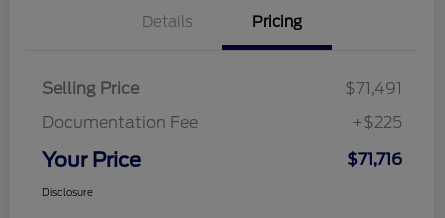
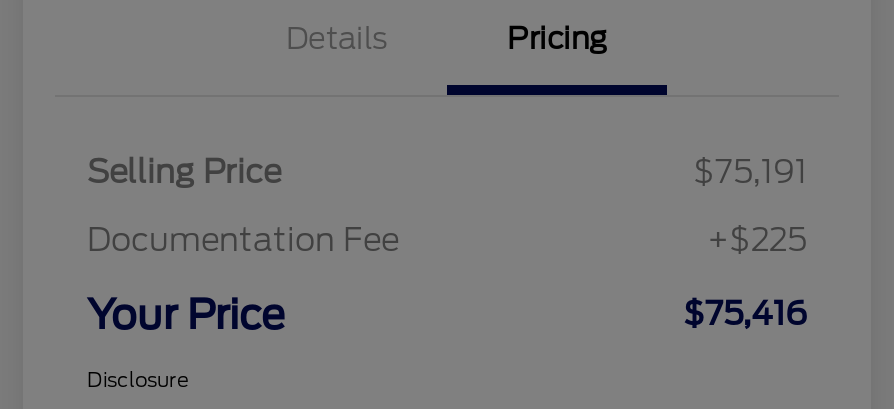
- $71,491
+ $75,191

- $71,716
+ $75,416
